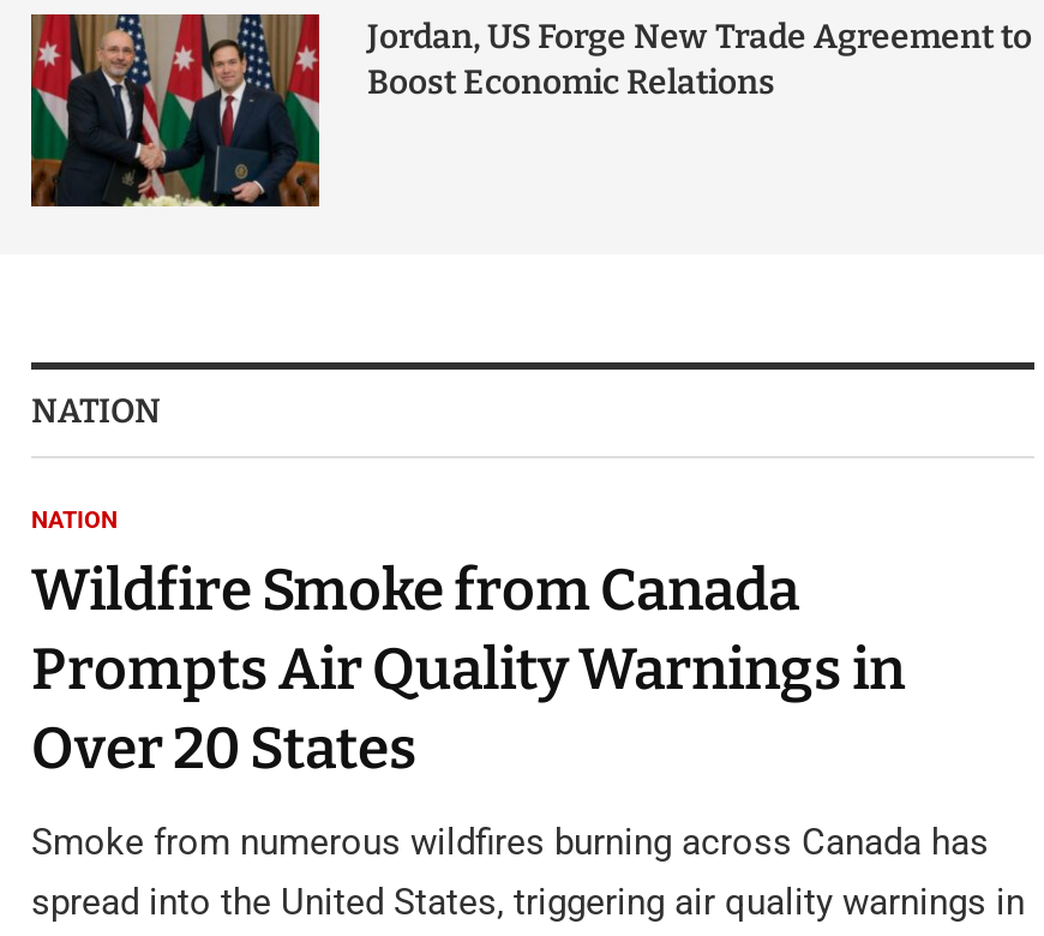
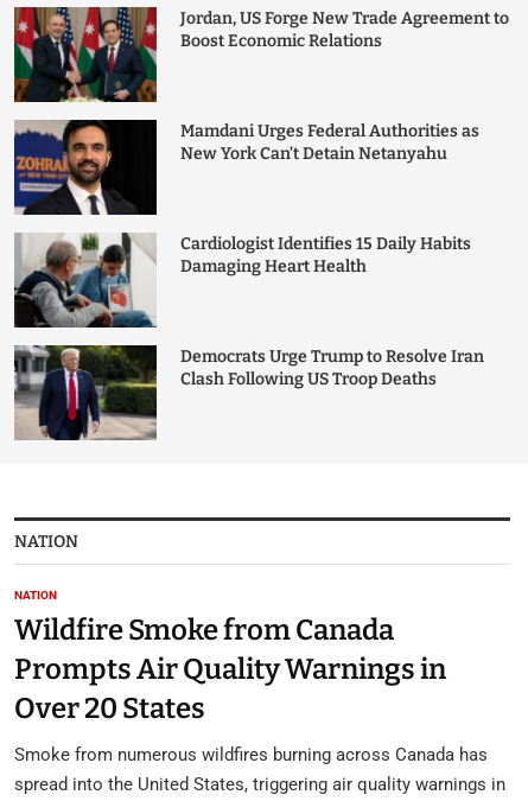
+ [image]
+ Mamdani Urges Federal Authorities as
+ New York Can’t Detain Netanyahu

+ [image]
+ Cardiologist Identifies 15 Daily Habits
+ Damaging Heart Health

+ [image]
+ Democrats Urge Trump to Resolve Iran
+ Clash Following US Troop Deaths
